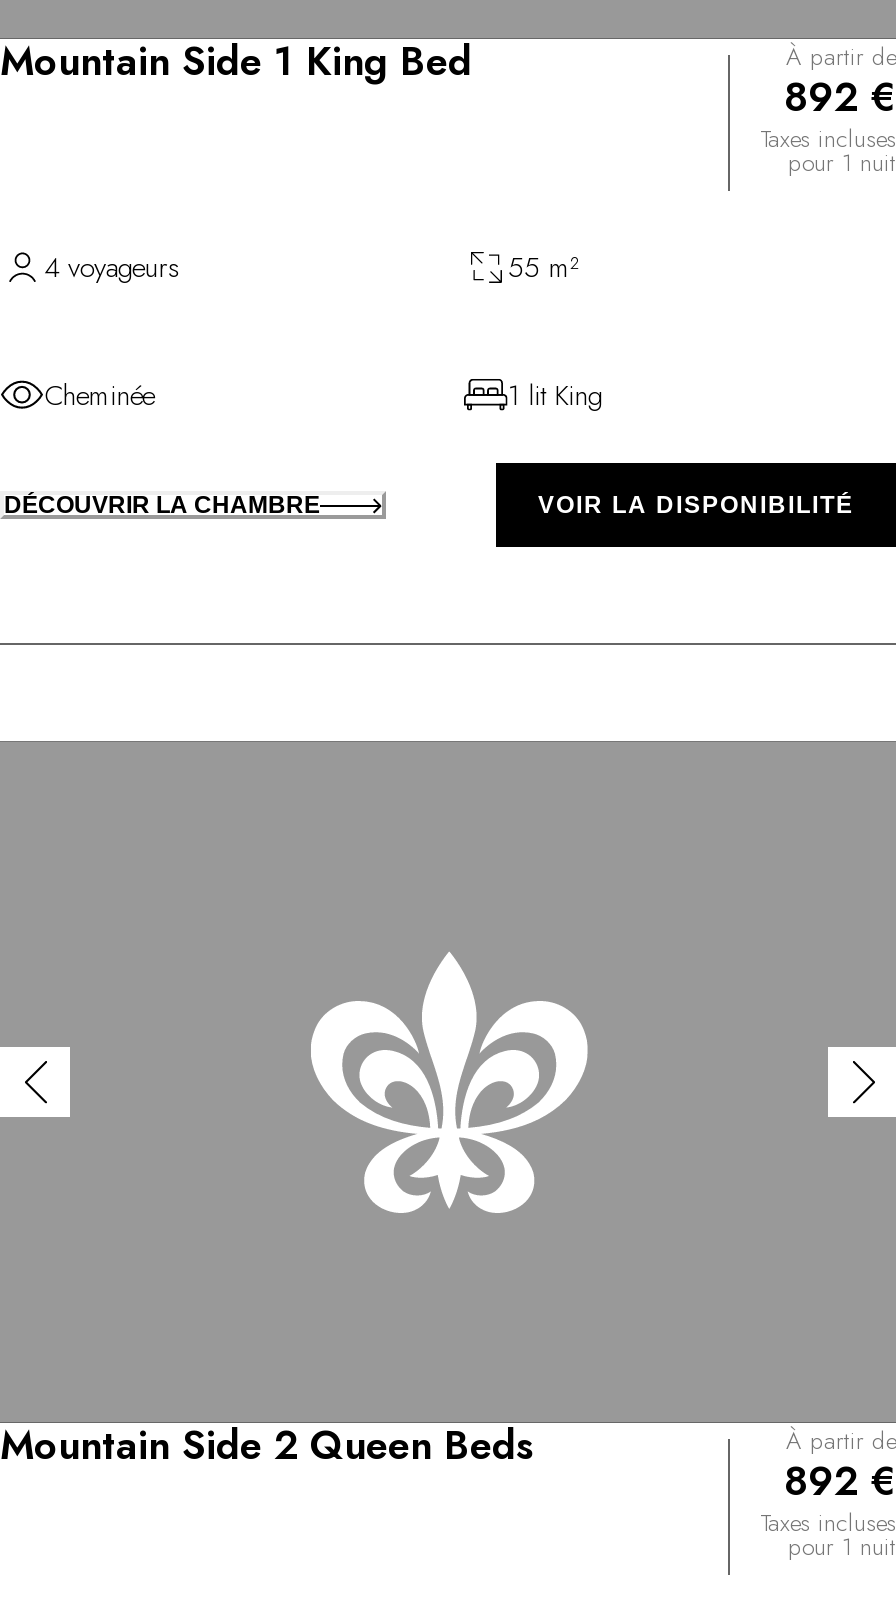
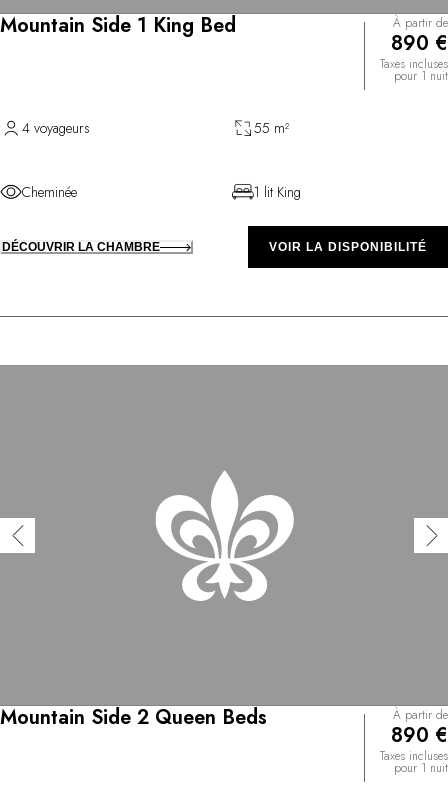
- 892 €
+ 890 €

- 892 €
+ 890 €
